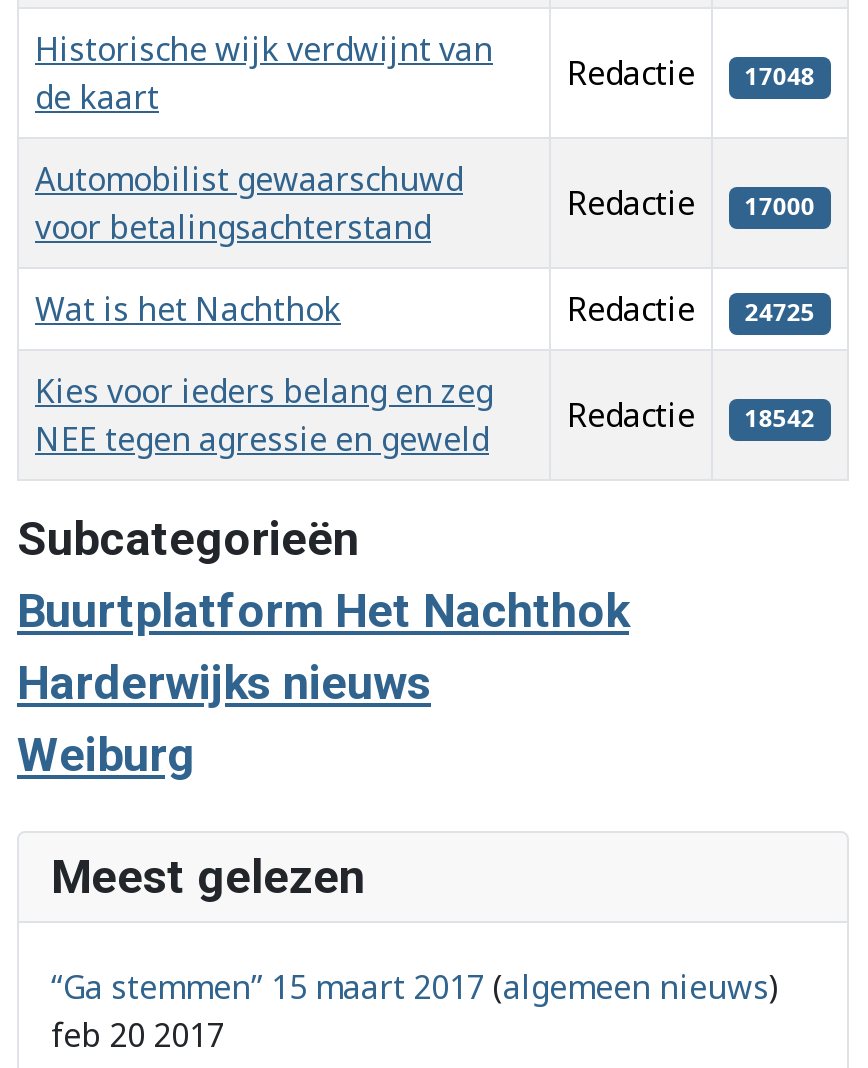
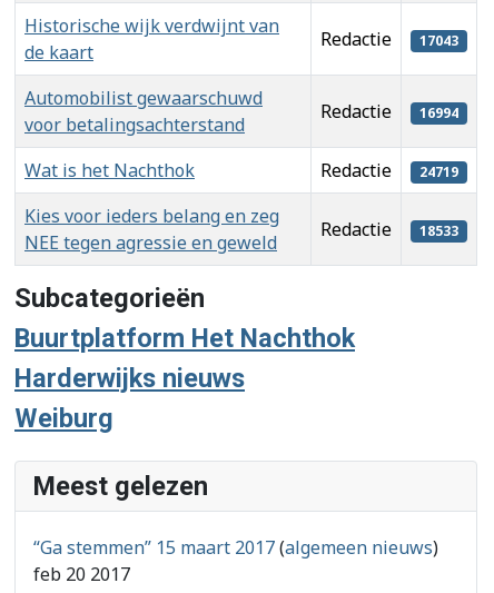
- Redactie 17048
+ Redactie 17043

- Redactie 17000
+ Redactie 16994

- Redactie 24725
+ Redactie 24719

- Redactie 18542
+ Redactie 18533
